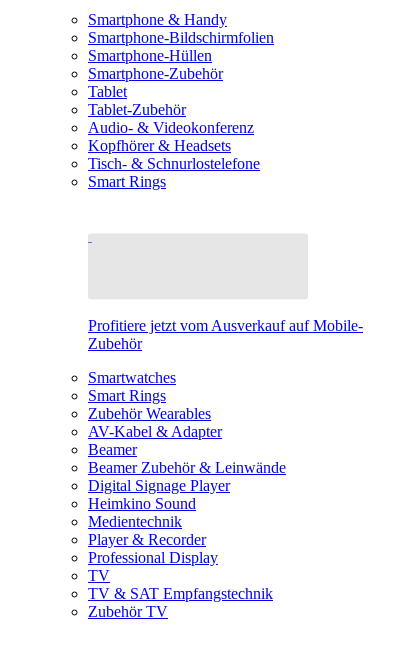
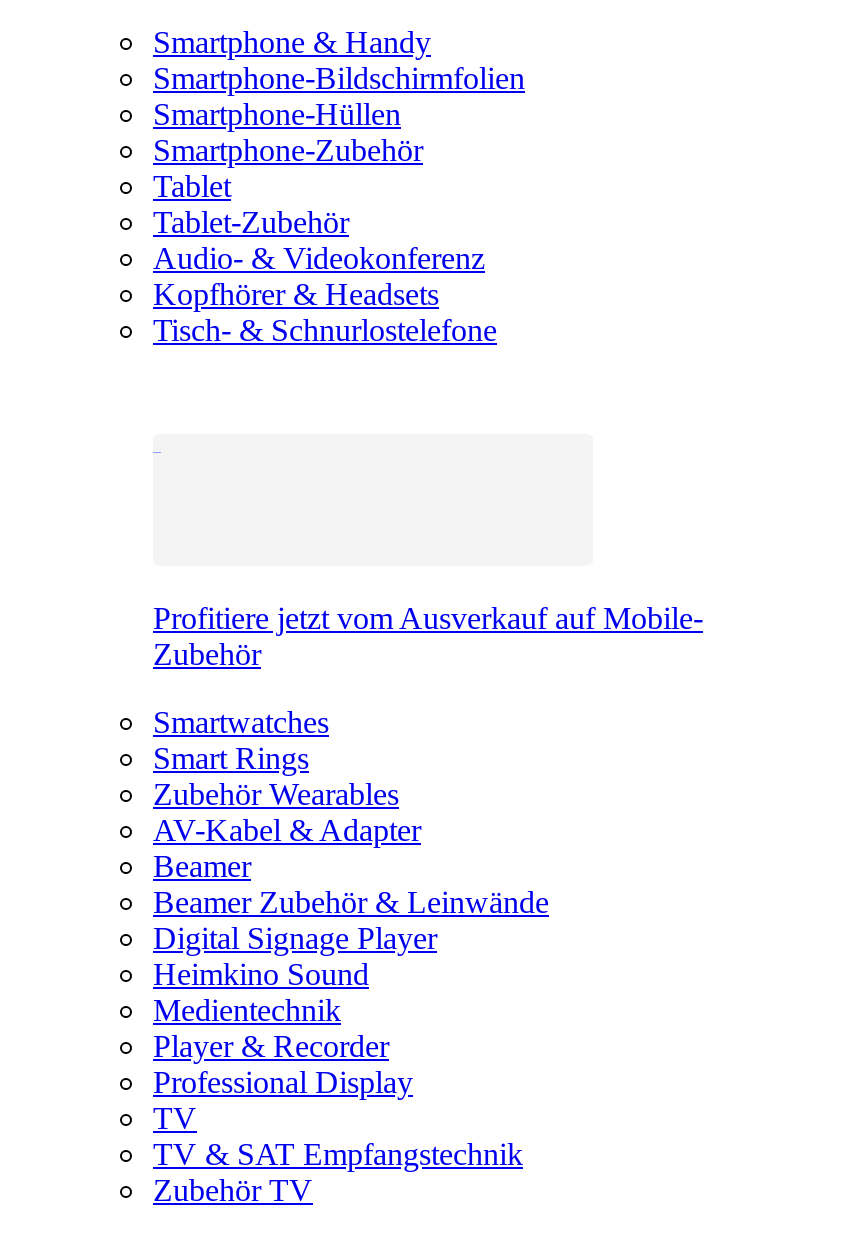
- Smart Rings
